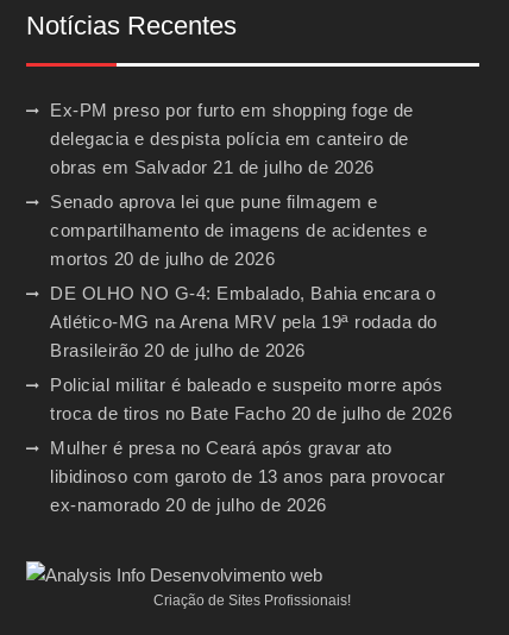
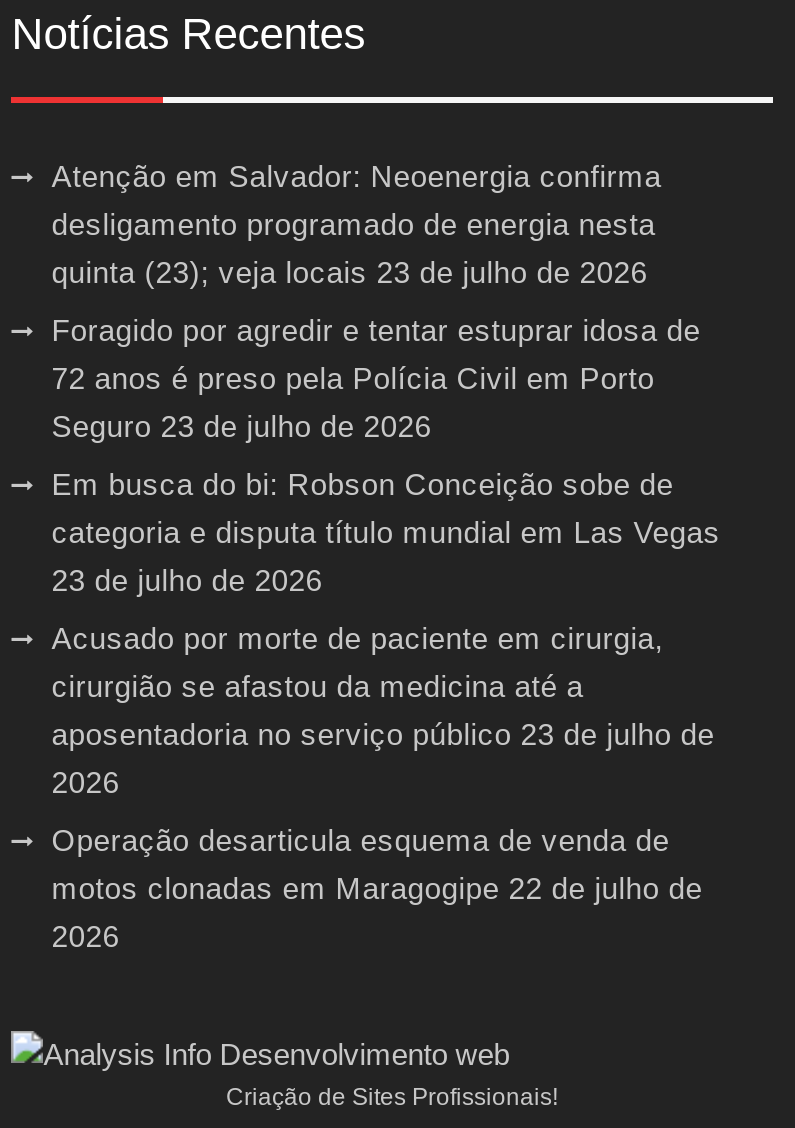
- Ex-PM preso por furto em shopping foge de
- delegacia e despista polícia em canteiro de
- obras em Salvador 21 de julho de 2026
+ Atenção em Salvador: Neoenergia confirma
+ desligamento programado de energia nesta
+ quinta (23); veja locais 23 de julho de 2026

- Senado aprova lei que pune filmagem e
- compartilhamento de imagens de acidentes e
- mortos 20 de julho de 2026
+ Foragido por agredir e tentar estuprar idosa de
+ 72 anos é preso pela Polícia Civil em Porto
+ Seguro 23 de julho de 2026

- DE OLHO NO G-4: Embalado, Bahia encara o
- Atlético-MG na Arena MRV pela 19ª rodada do
- Brasileirão 20 de julho de 2026
+ Em busca do bi: Robson Conceição sobe de
+ categoria e disputa título mundial em Las Vegas
+ 23 de julho de 2026

- Policial militar é baleado e suspeito morre após
- troca de tiros no Bate Facho 20 de julho de 2026
+ Acusado por morte de paciente em cirurgia,
+ cirurgião se afastou da medicina até a
+ aposentadoria no serviço público 23 de julho de
+ 2026

- Mulher é presa no Ceará após gravar ato
- libidinoso com garoto de 13 anos para provocar
- ex-namorado 20 de julho de 2026
+ Operação desarticula esquema de venda de
+ motos clonadas em Maragogipe 22 de julho de
+ 2026
